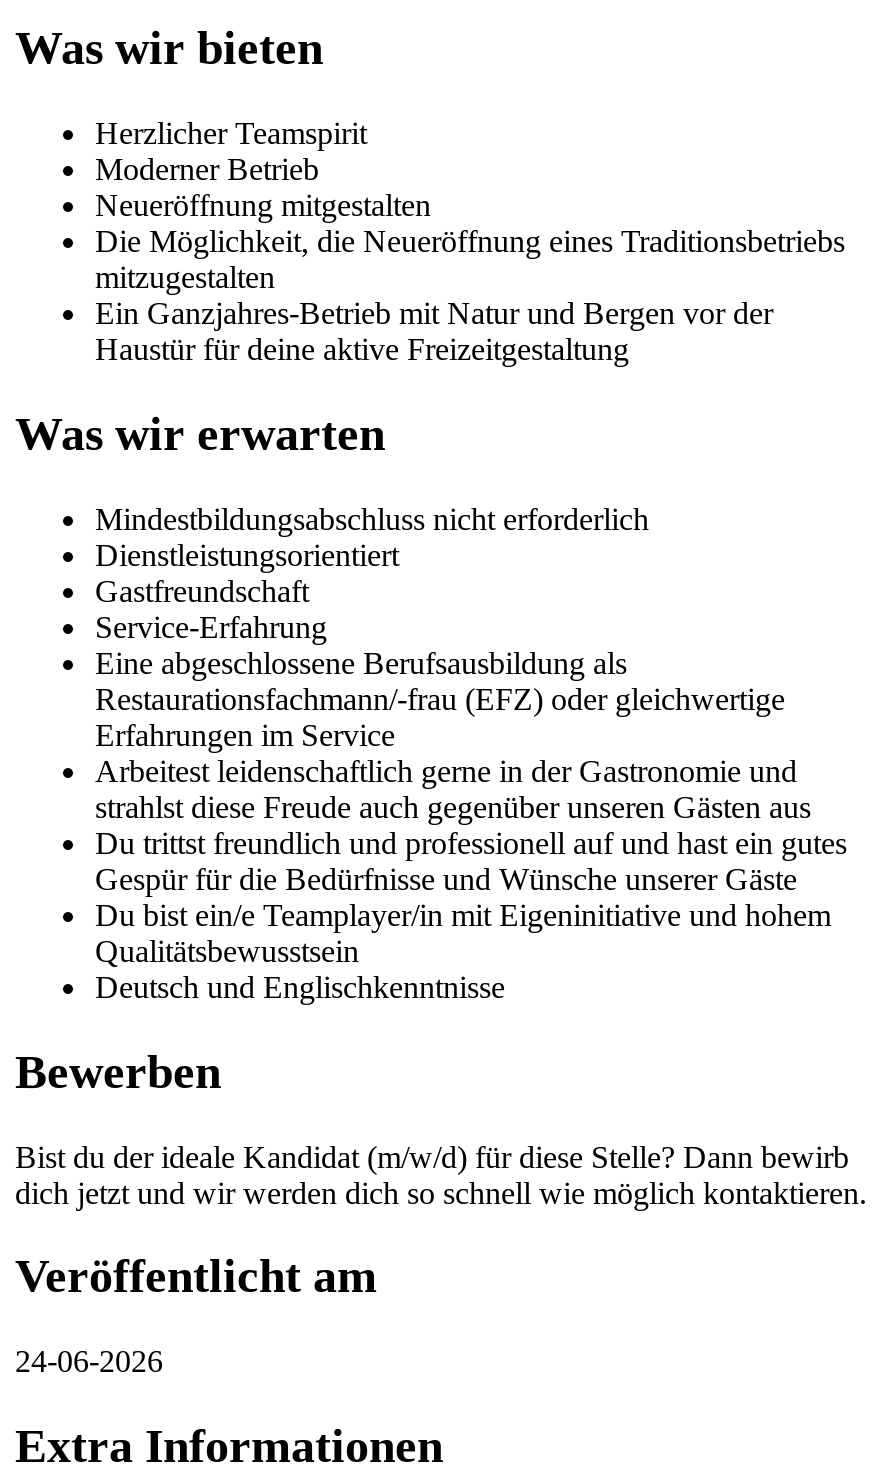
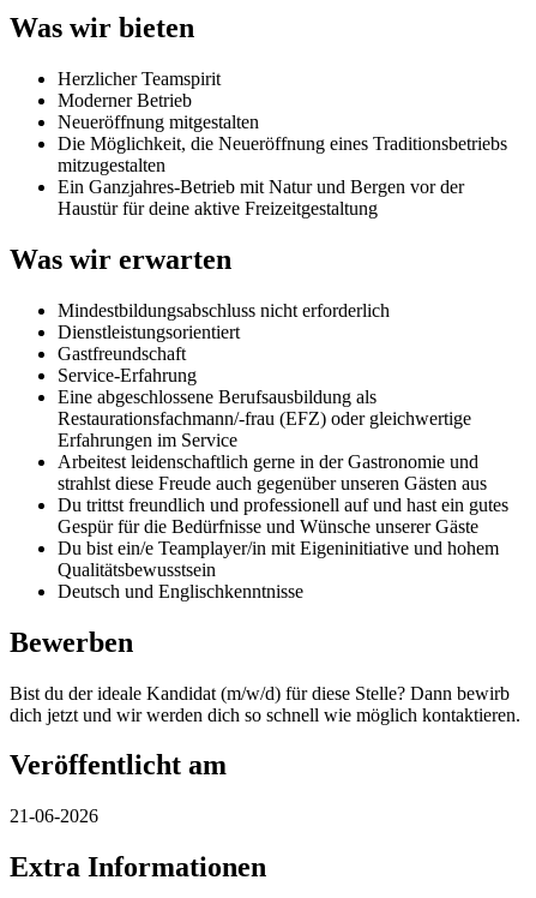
- 24-06-2026
+ 21-06-2026
